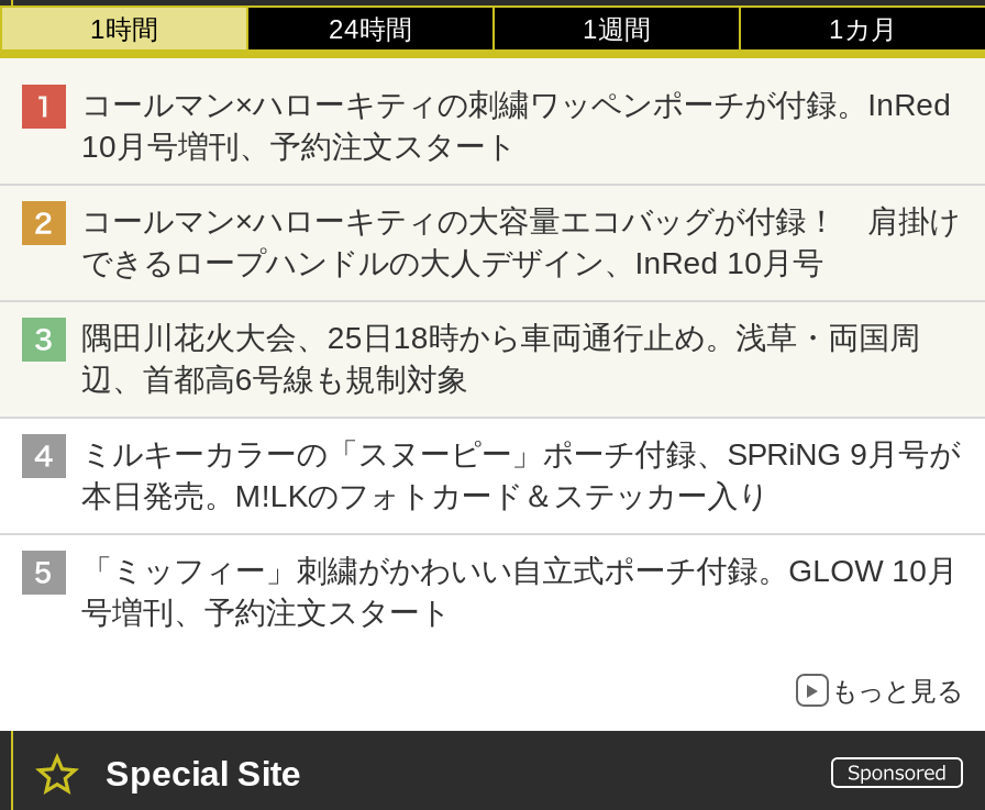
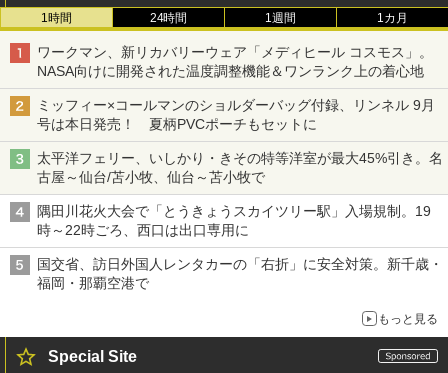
- コールマン×ハローキティの刺繍ワッペンポーチが付録。InRed
- 10月号増刊、予約注文スタート
+ ワークマン、新リカバリーウェア「メディヒール コスモス」。
+ NASA向けに開発された温度調整機能＆ワンランク上の着心地

- コールマン×ハローキティの大容量エコバッグが付録！ 肩掛け
- できるロープハンドルの大人デザイン、InRed 10月号
+ ミッフィー×コールマンのショルダーバッグ付録、リンネル 9月
+ 号は本日発売！ 夏柄PVCポーチもセットに

- 隅田川花火大会、25日18時から車両通行止め。浅草・両国周
- 辺、首都高6号線も規制対象
+ 太平洋フェリー、いしかり・きその特等洋室が最大45%引き。名
+ 古屋～仙台/苫小牧、仙台～苫小牧で

- ミルキーカラーの「スヌーピー」ポーチ付録、SPRiNG 9月号が
- 本日発売。M!LKのフォトカード＆ステッカー入り
+ 隅田川花火大会で「とうきょうスカイツリー駅」入場規制。19
+ 時～22時ごろ、西口は出口専用に

- 「ミッフィー」刺繍がかわいい自立式ポーチ付録。GLOW 10月
- 号増刊、予約注文スタート
+ 国交省、訪日外国人レンタカーの「右折」に安全対策。新千歳・
+ 福岡・那覇空港で
